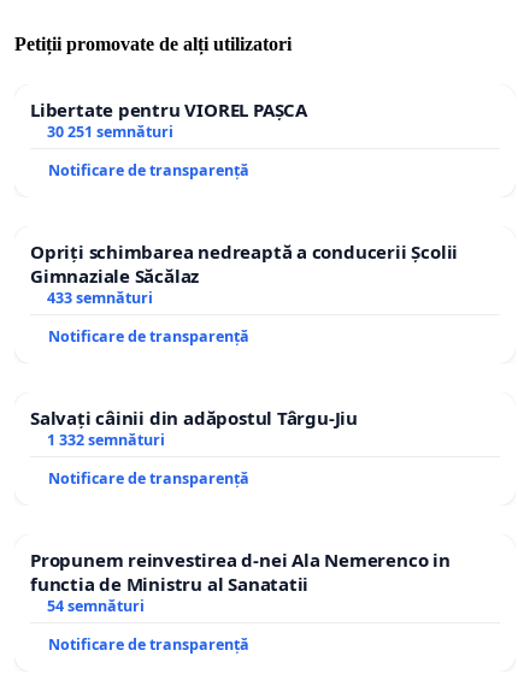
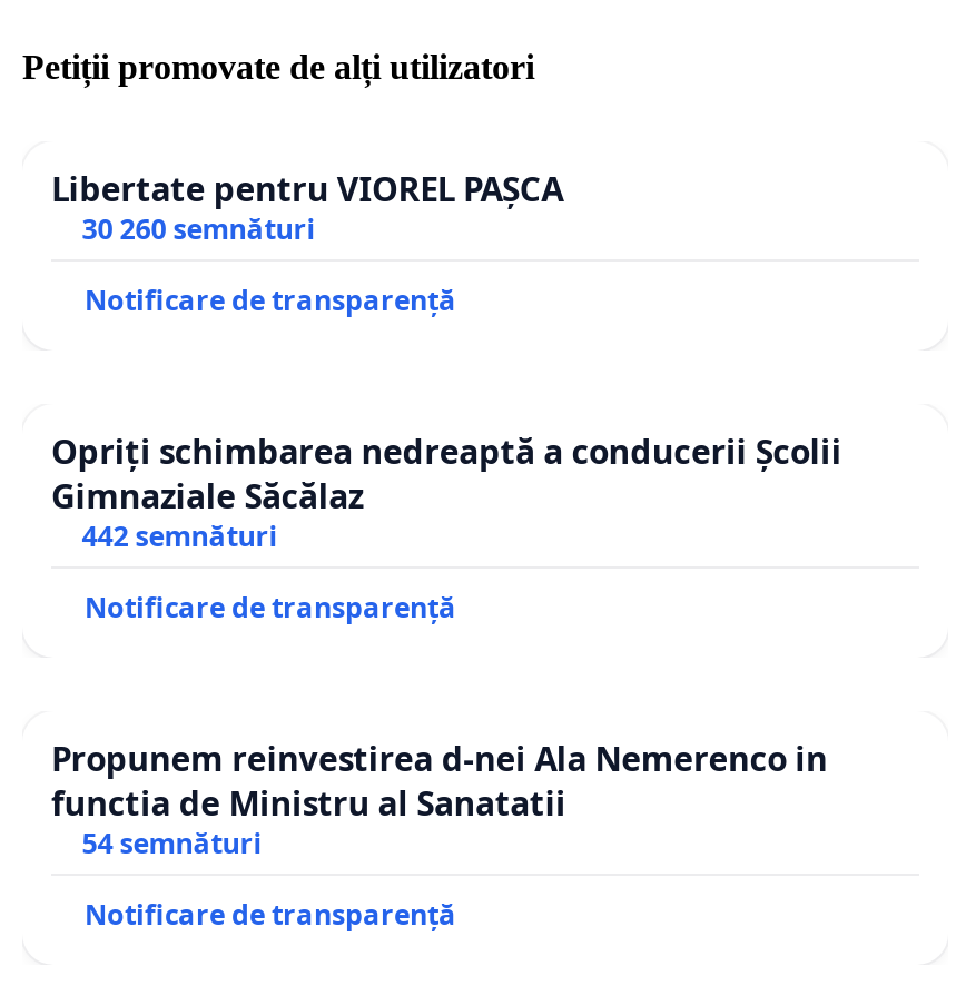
- 30 251 semnături
+ 30 260 semnături

- 433 semnături
- Notificare de transparență
- Salvați câinii din adăpostul Târgu-Jiu
- 1 332 semnături
+ 442 semnături
